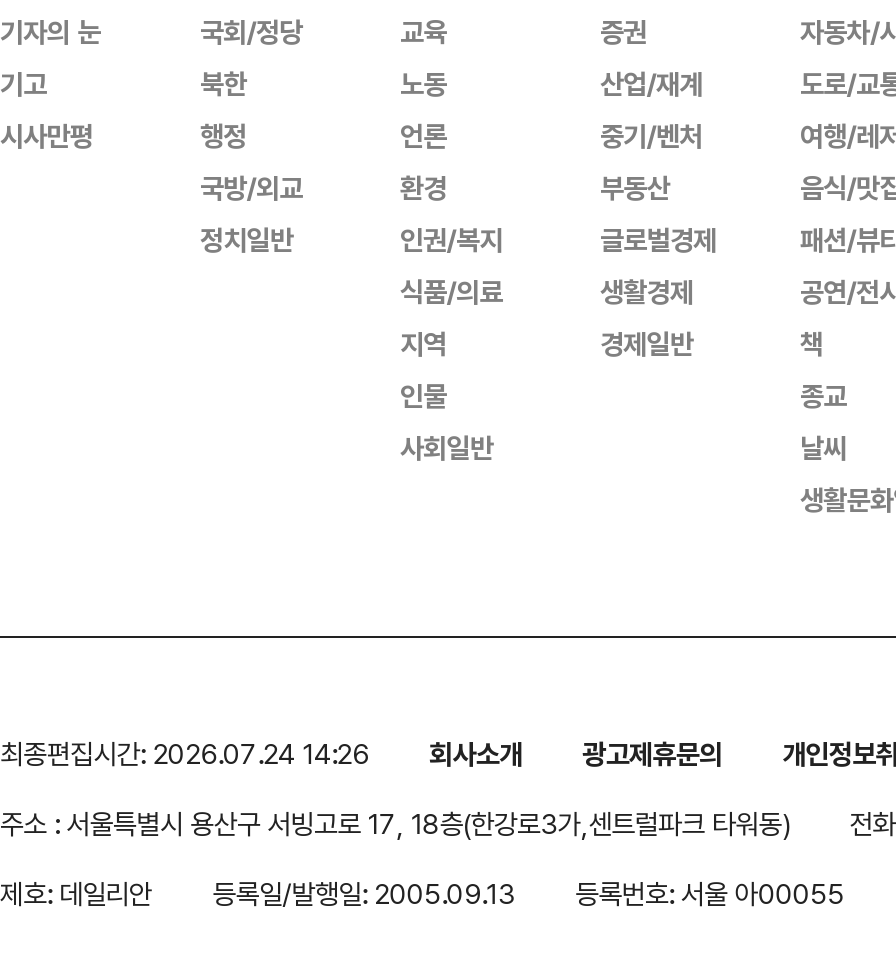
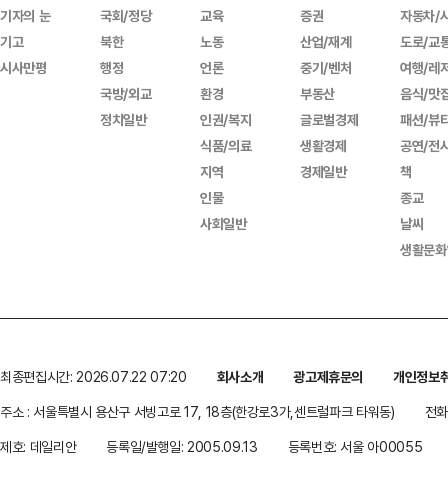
- 최종편집시간: 2026.07.24 14:26
+ 최종편집시간: 2026.07.22 07:20
